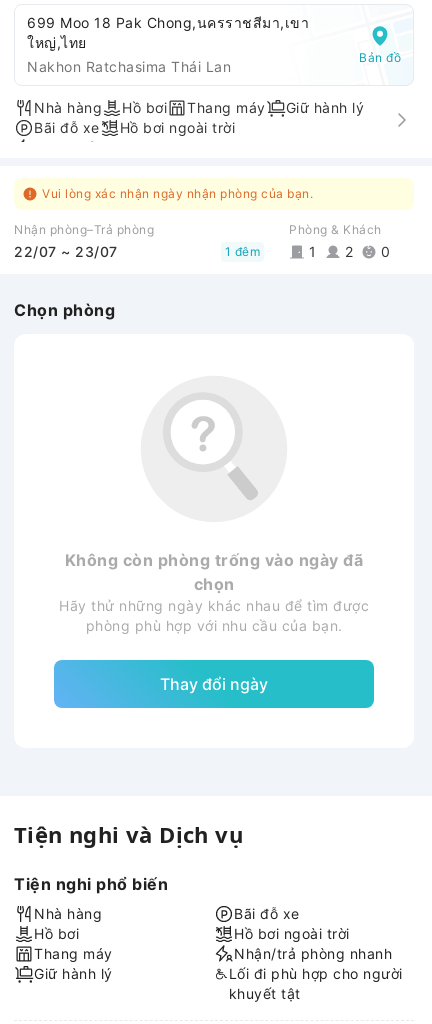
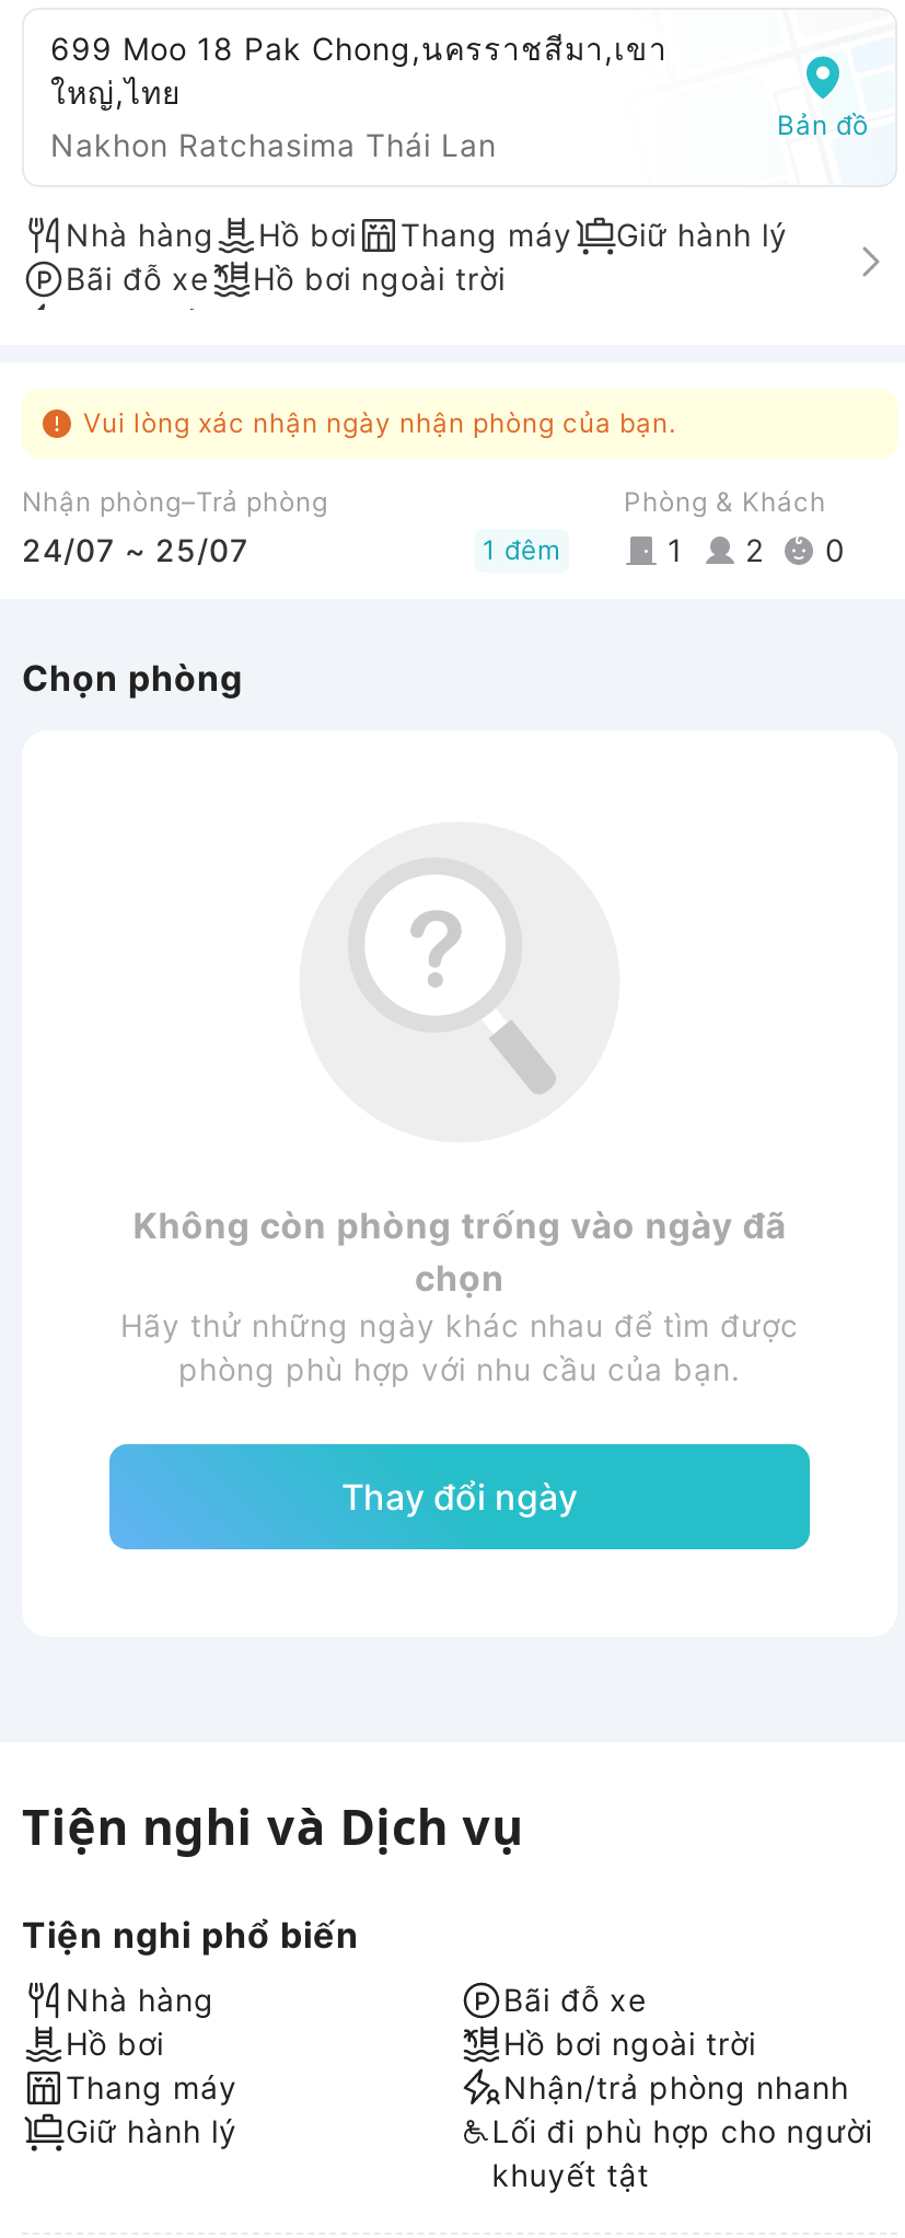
- 22/07 ~ 23/07
+ 24/07 ~ 25/07
